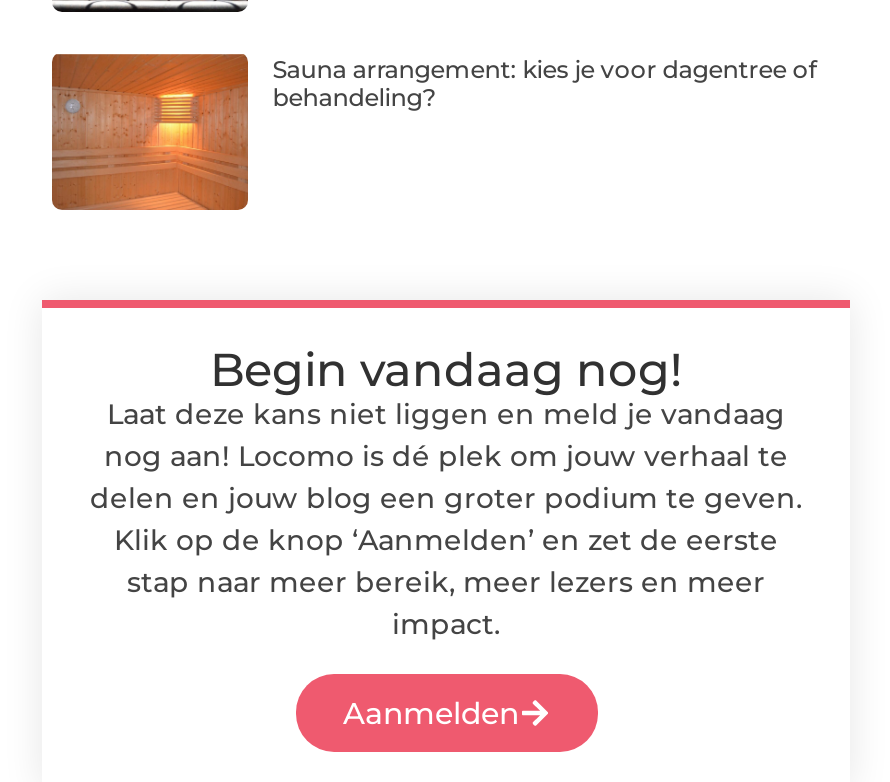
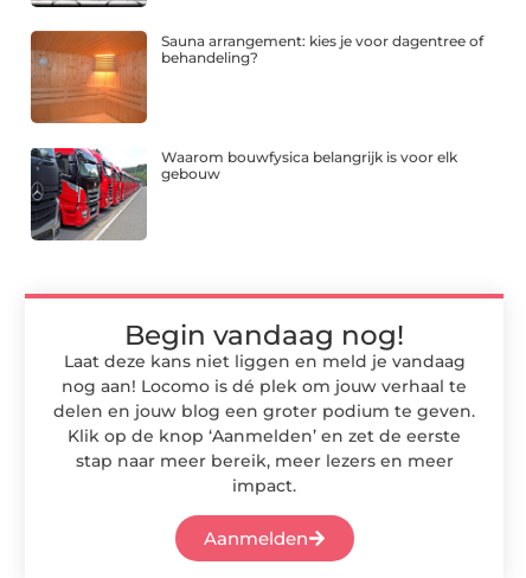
+ [image]
+ Waarom bouwfysica belangrijk is voor elk
+ gebouw
